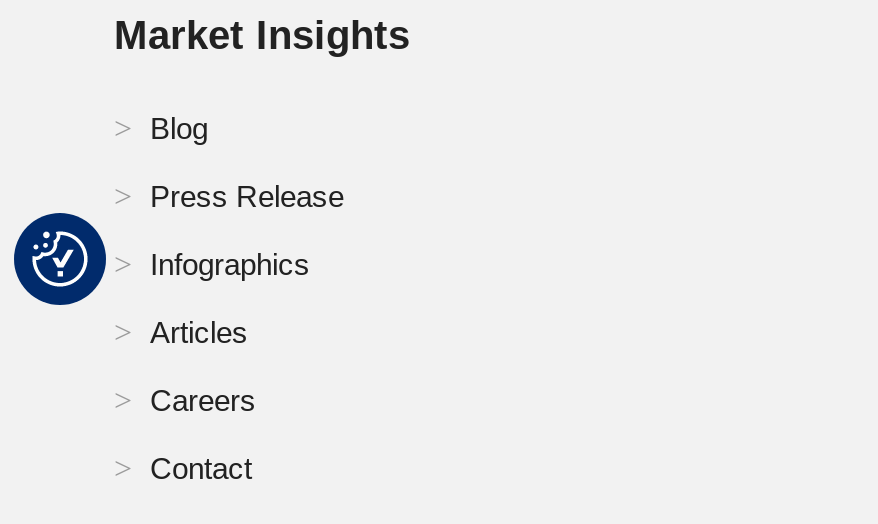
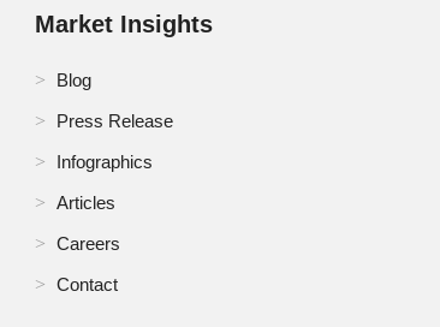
- [image]
